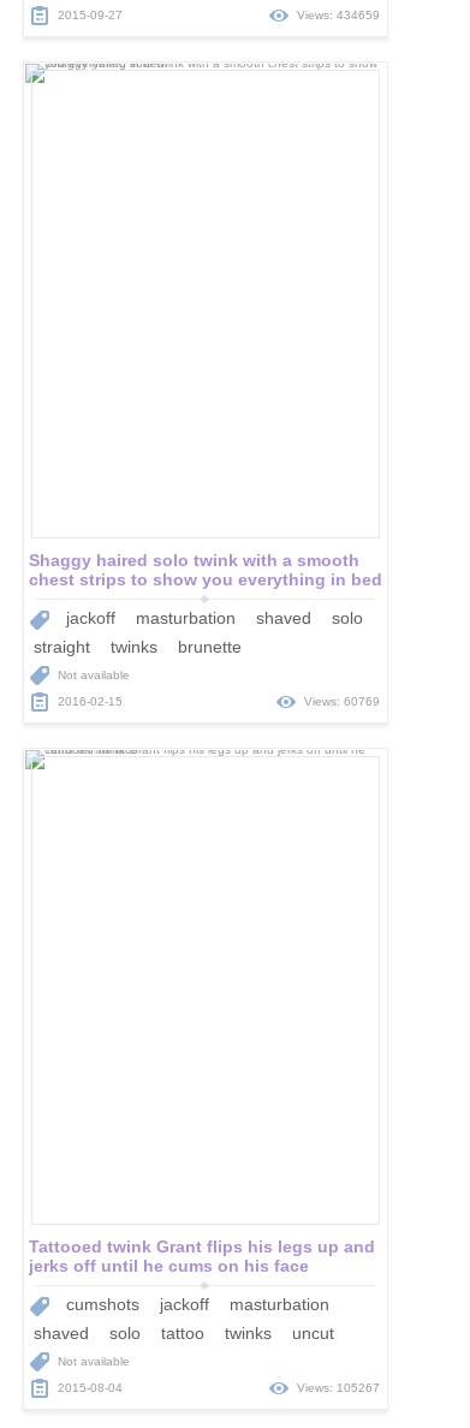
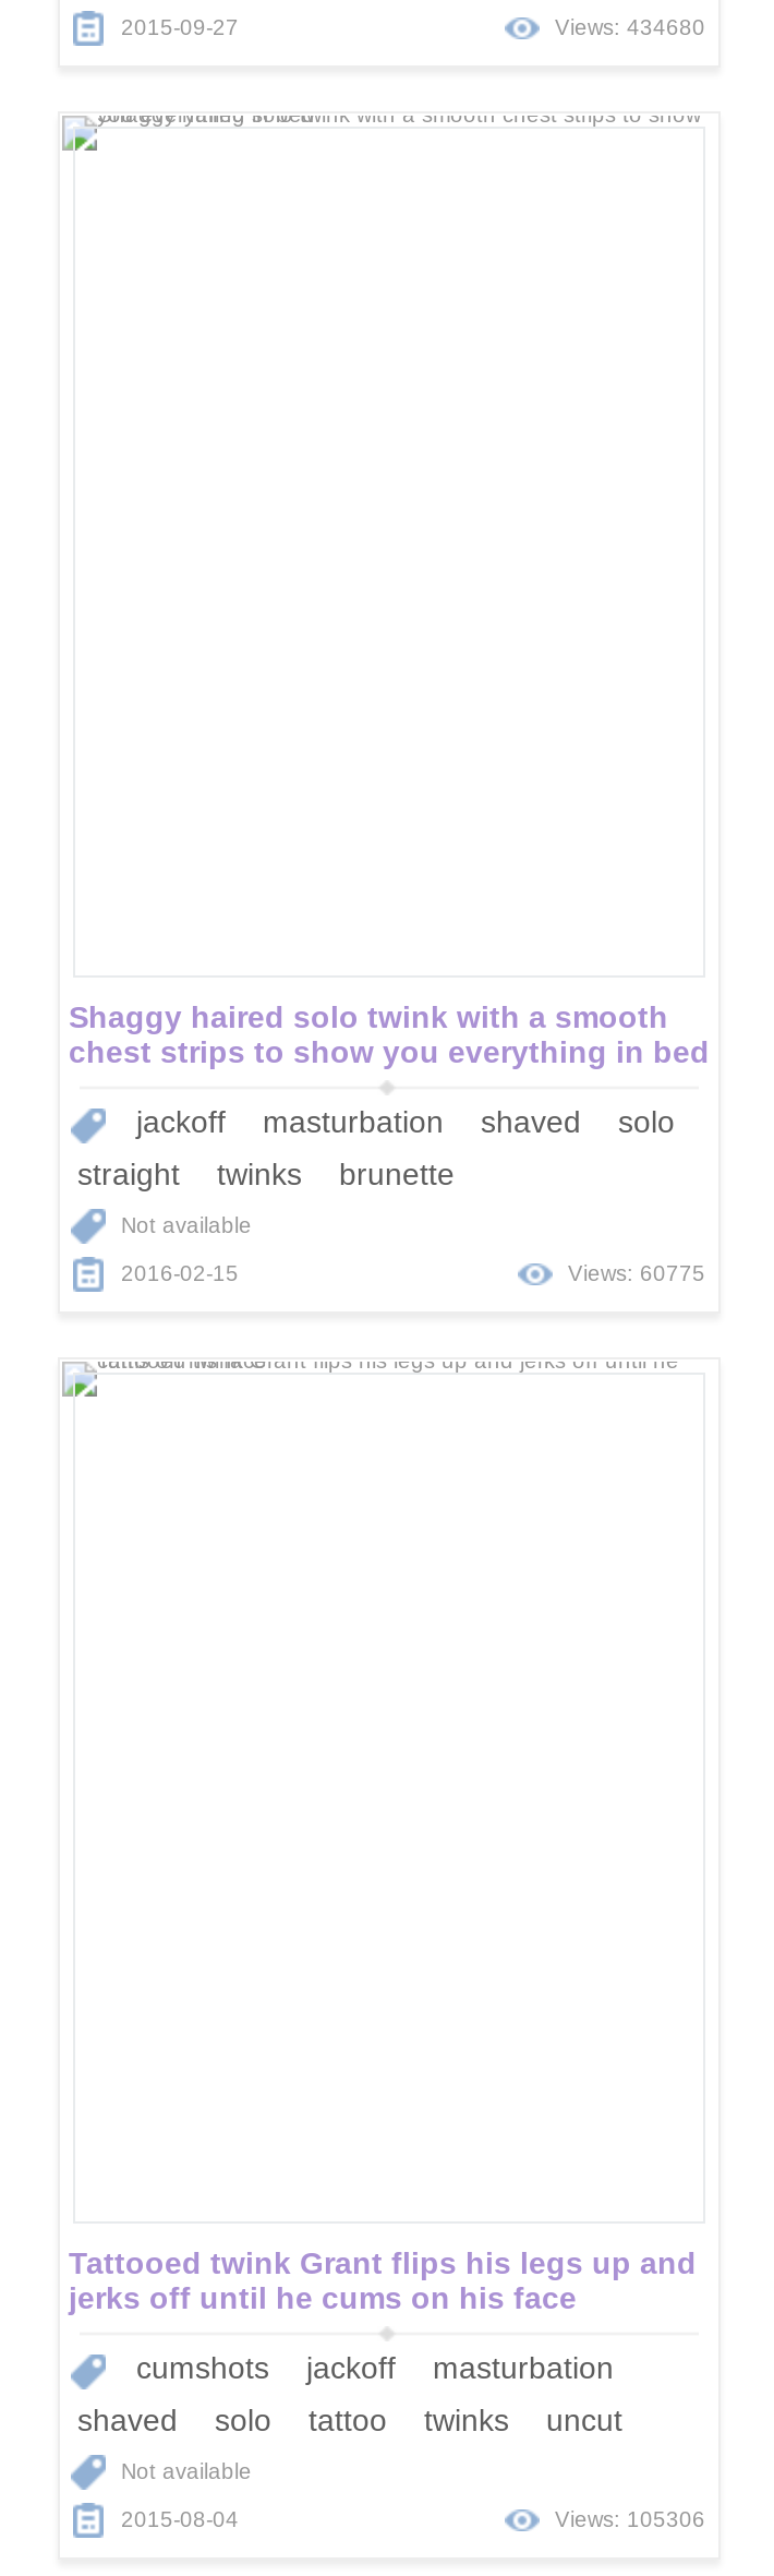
- Views: 434659
+ Views: 434680

- Views: 60769
+ Views: 60775

- Views: 105267
+ Views: 105306
